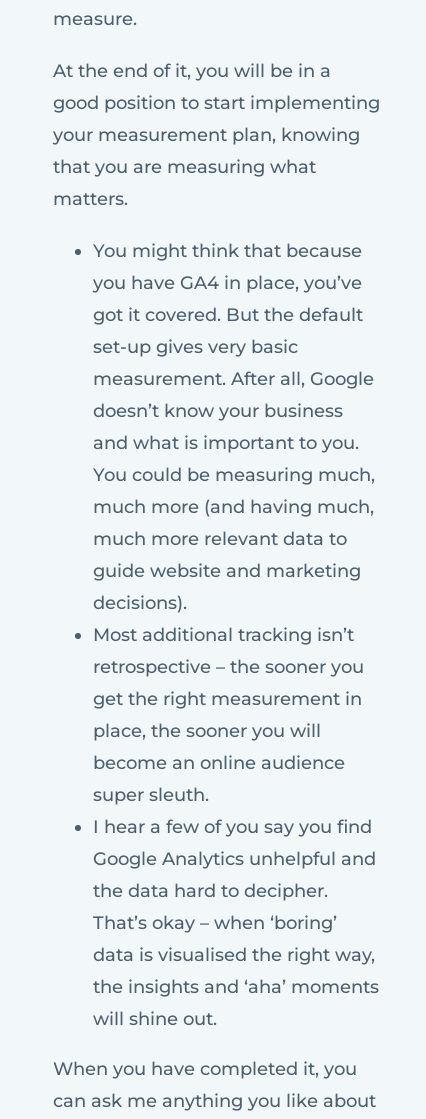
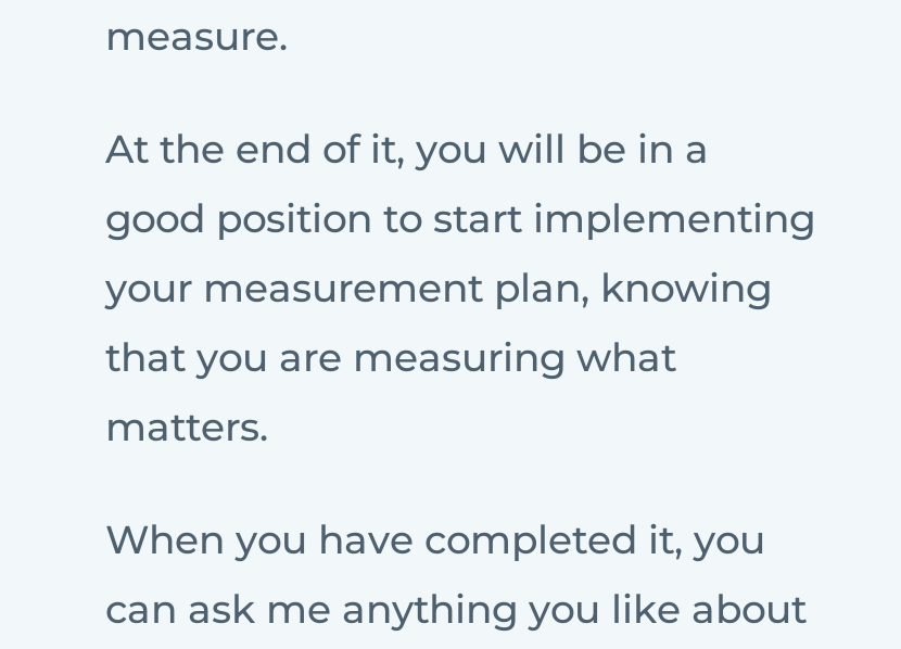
- You might think that because
- you have GA4 in place, you’ve
- got it covered. But the default
- set-up gives very basic
- measurement. After all, Google
- doesn’t know your business
- and what is important to you.
- You could be measuring much,
- much more (and having much,
- much more relevant data to
- guide website and marketing
- decisions).
- Most additional tracking isn’t
- retrospective – the sooner you
- get the right measurement in
- place, the sooner you will
- become an online audience
- super sleuth.
- I hear a few of you say you find
- Google Analytics unhelpful and
- the data hard to decipher.
- That’s okay – when ‘boring’
- data is visualised the right way,
- the insights and ‘aha’ moments
- will shine out.
